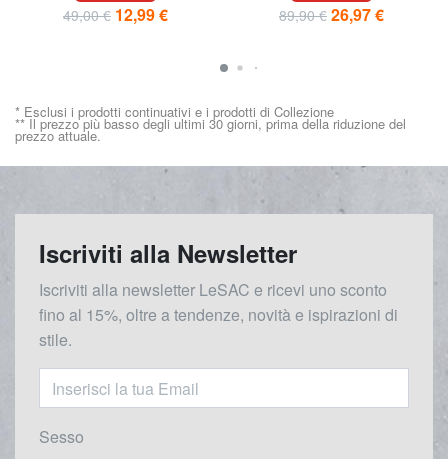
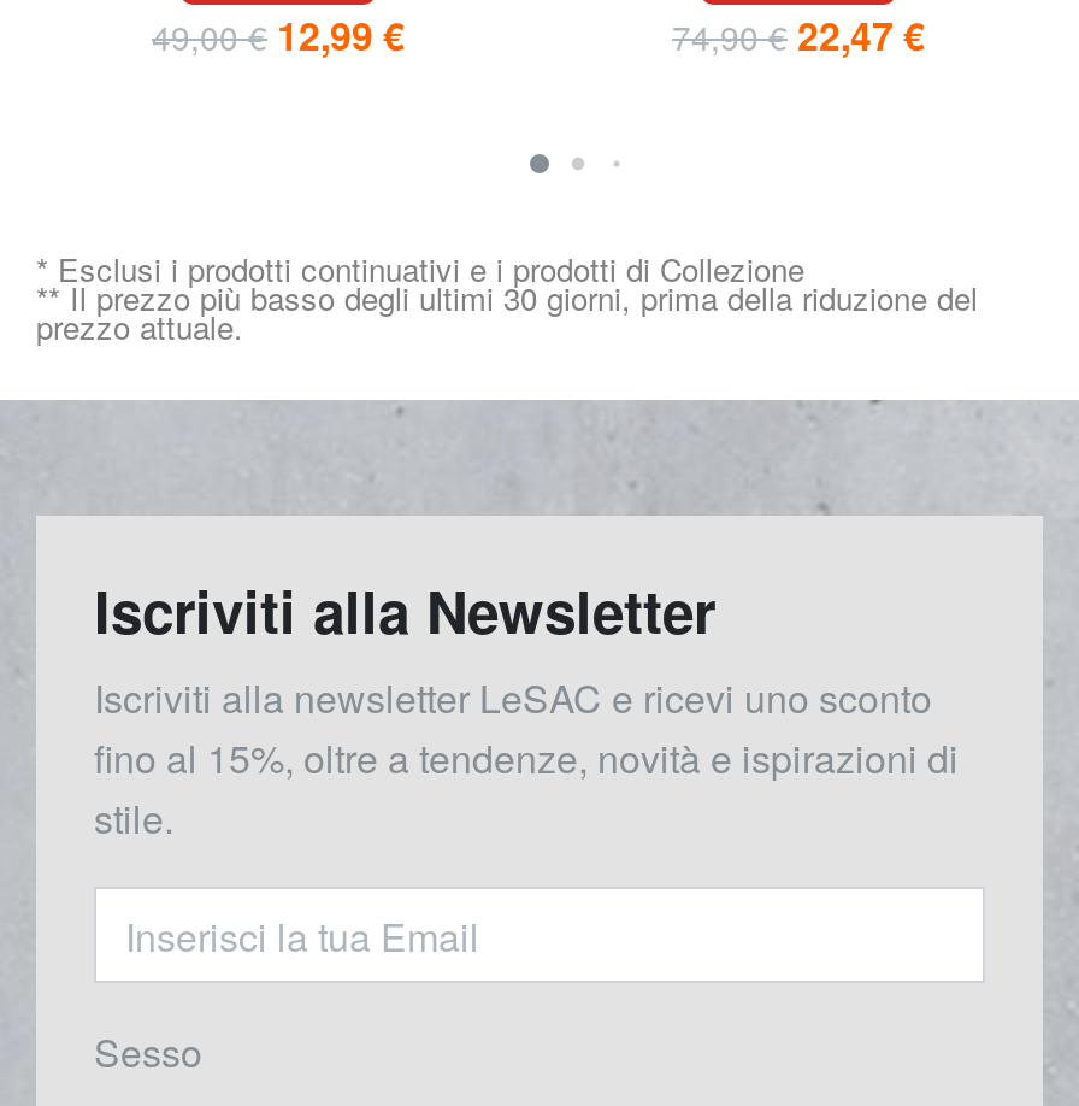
- 89,90 € 26,97 €
+ 74,90 € 22,47 €
